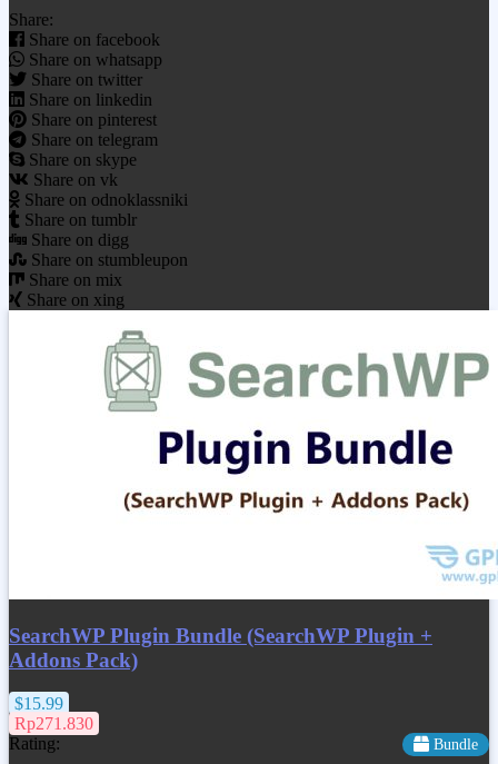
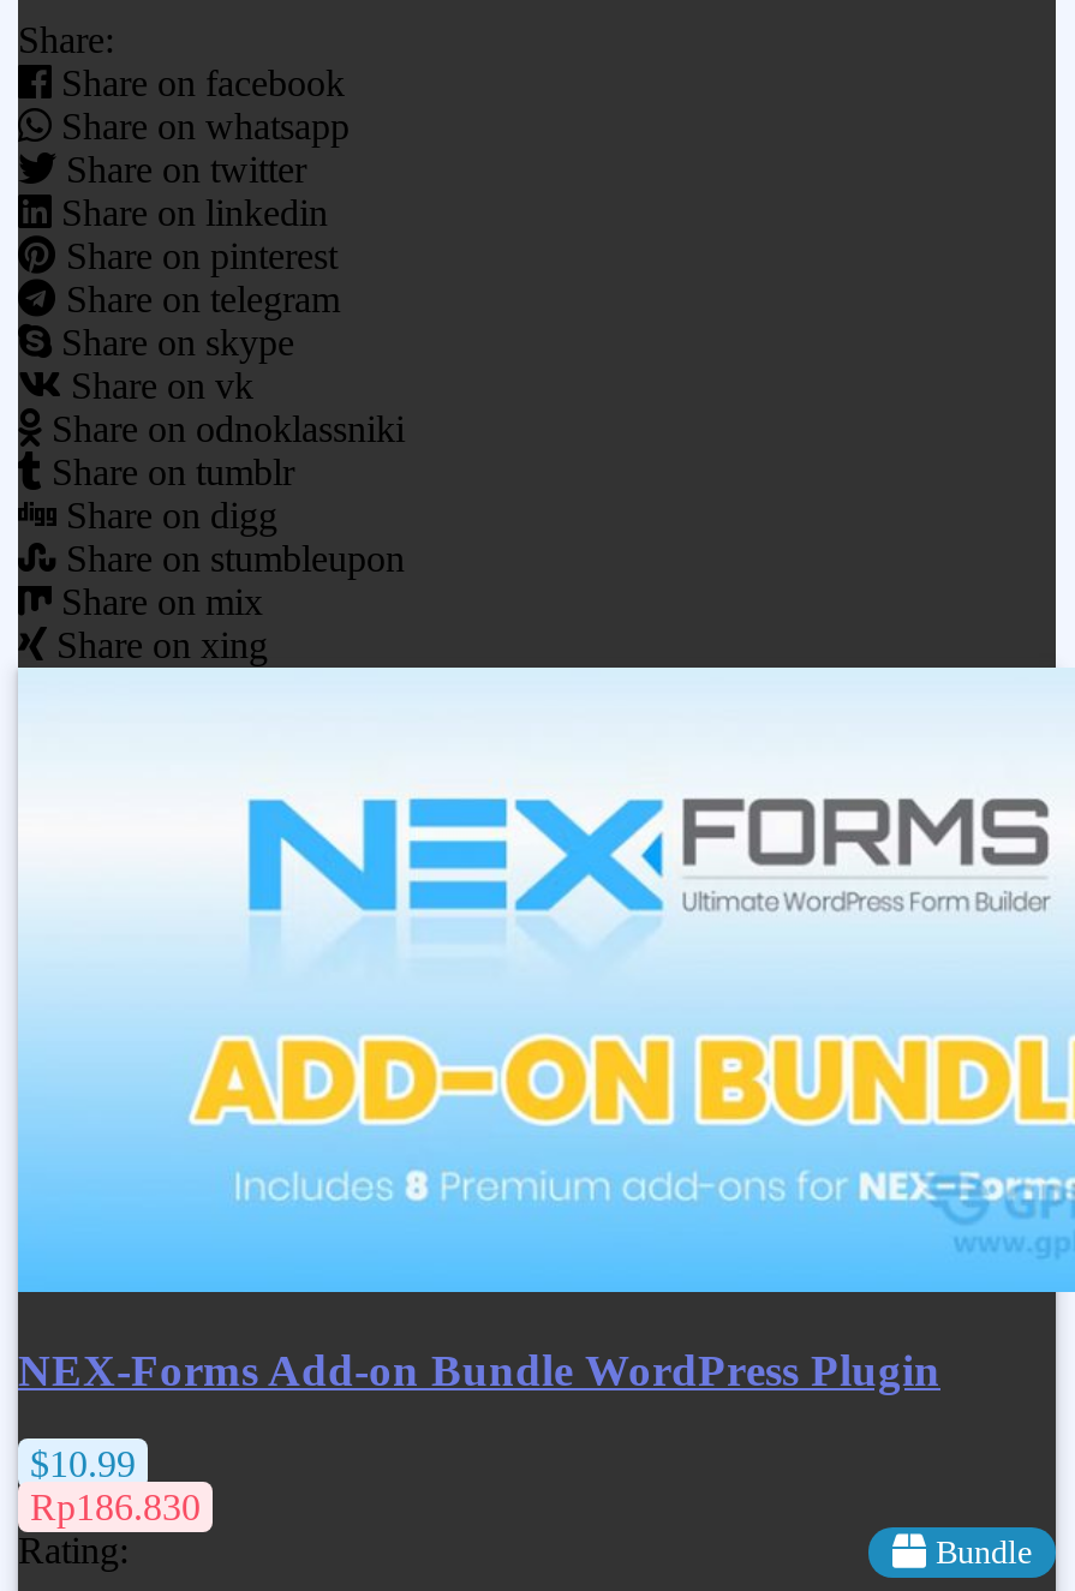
- [image]
- SearchWP Plugin Bundle (SearchWP Plugin +
- Addons Pack)
+ [image]
+ NEX-Forms Add-on Bundle WordPress Plugin

- $15.99
- Rp271.830
+ $10.99
+ Rp186.830
